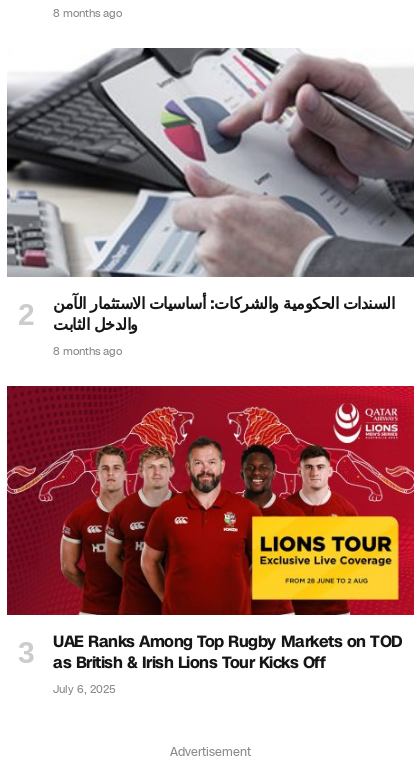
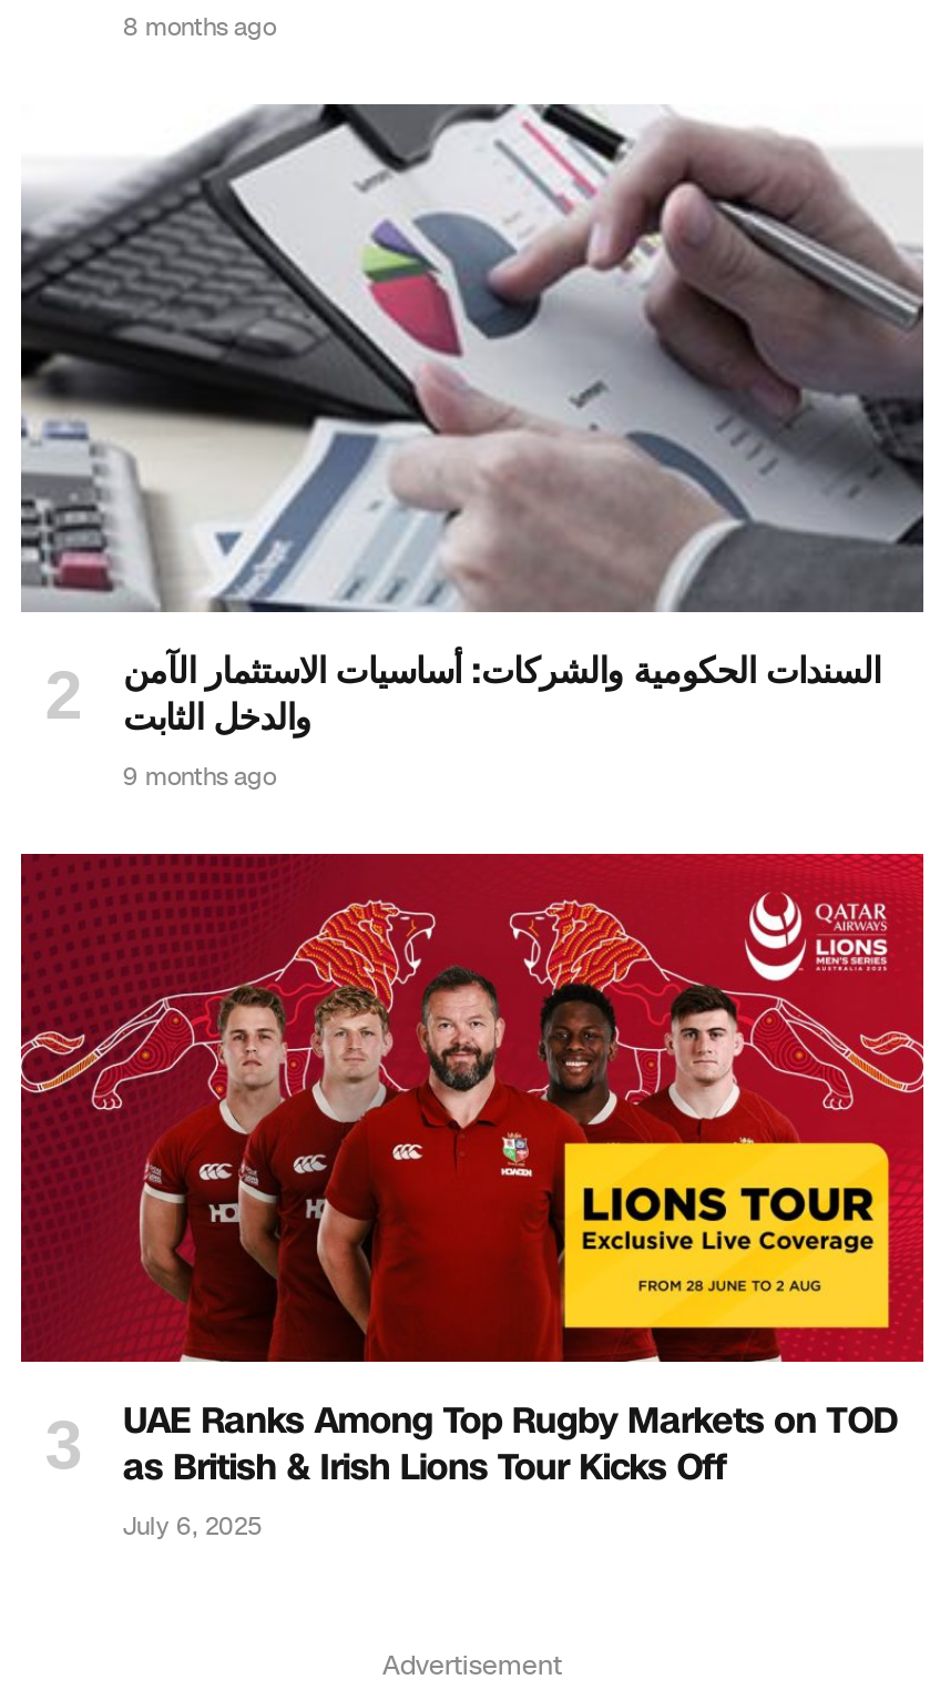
- 8 months ago
+ 9 months ago
